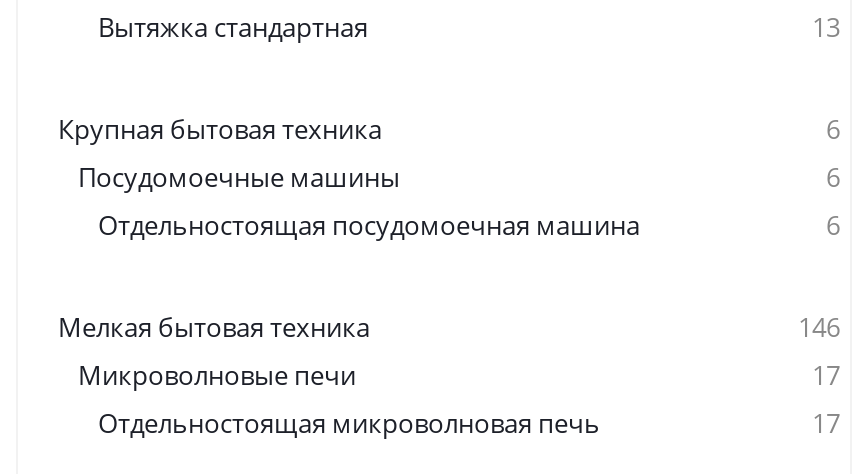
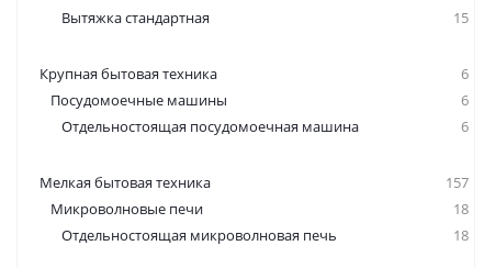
- 13
+ 15

- 146
+ 157

- 17
+ 18

- 17
+ 18
